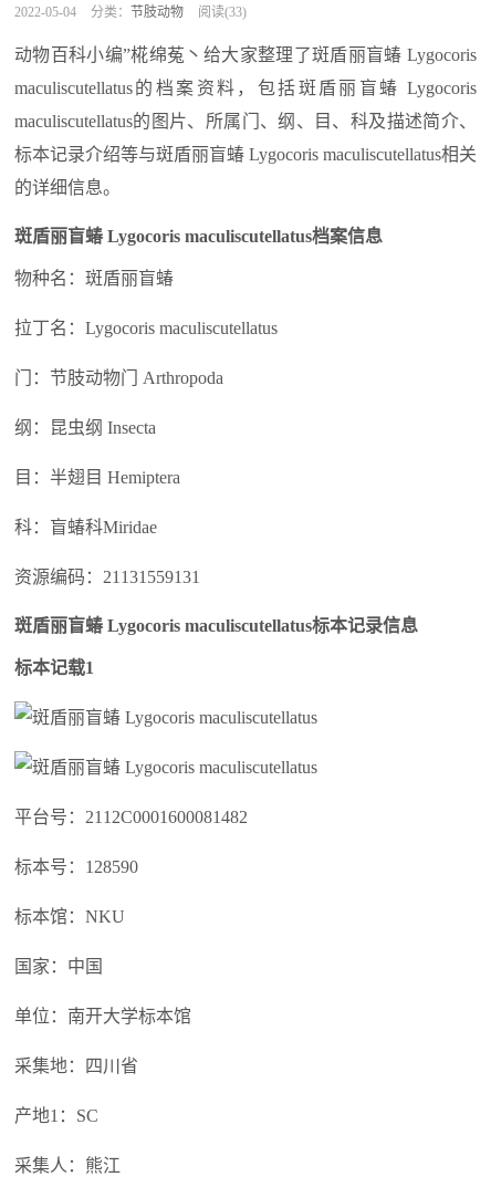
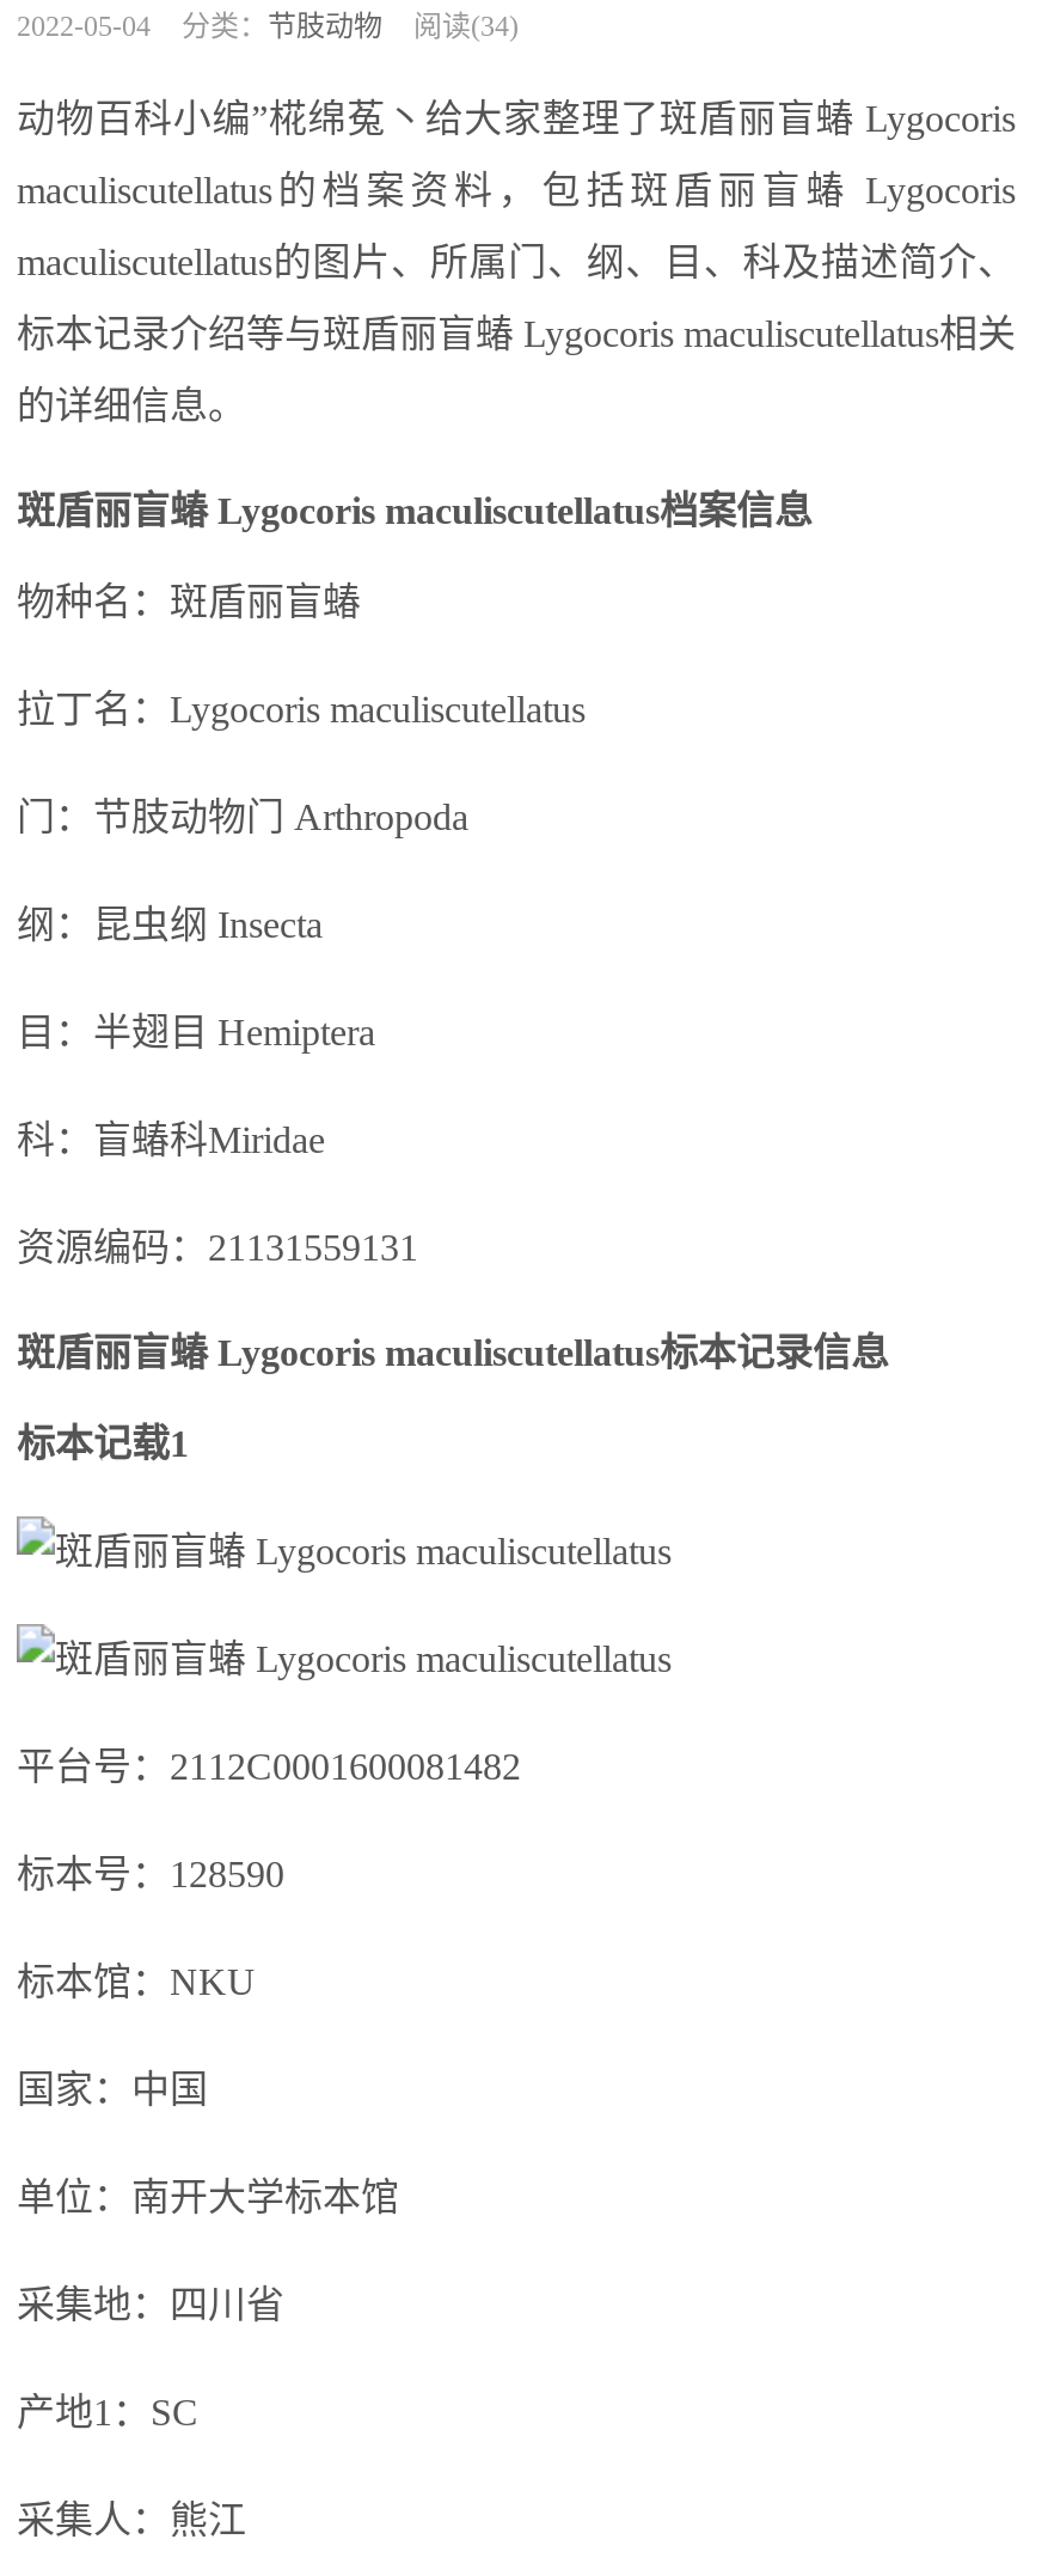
- 2022-05-04 分类：节肢动物 阅读(33)
+ 2022-05-04 分类：节肢动物 阅读(34)
